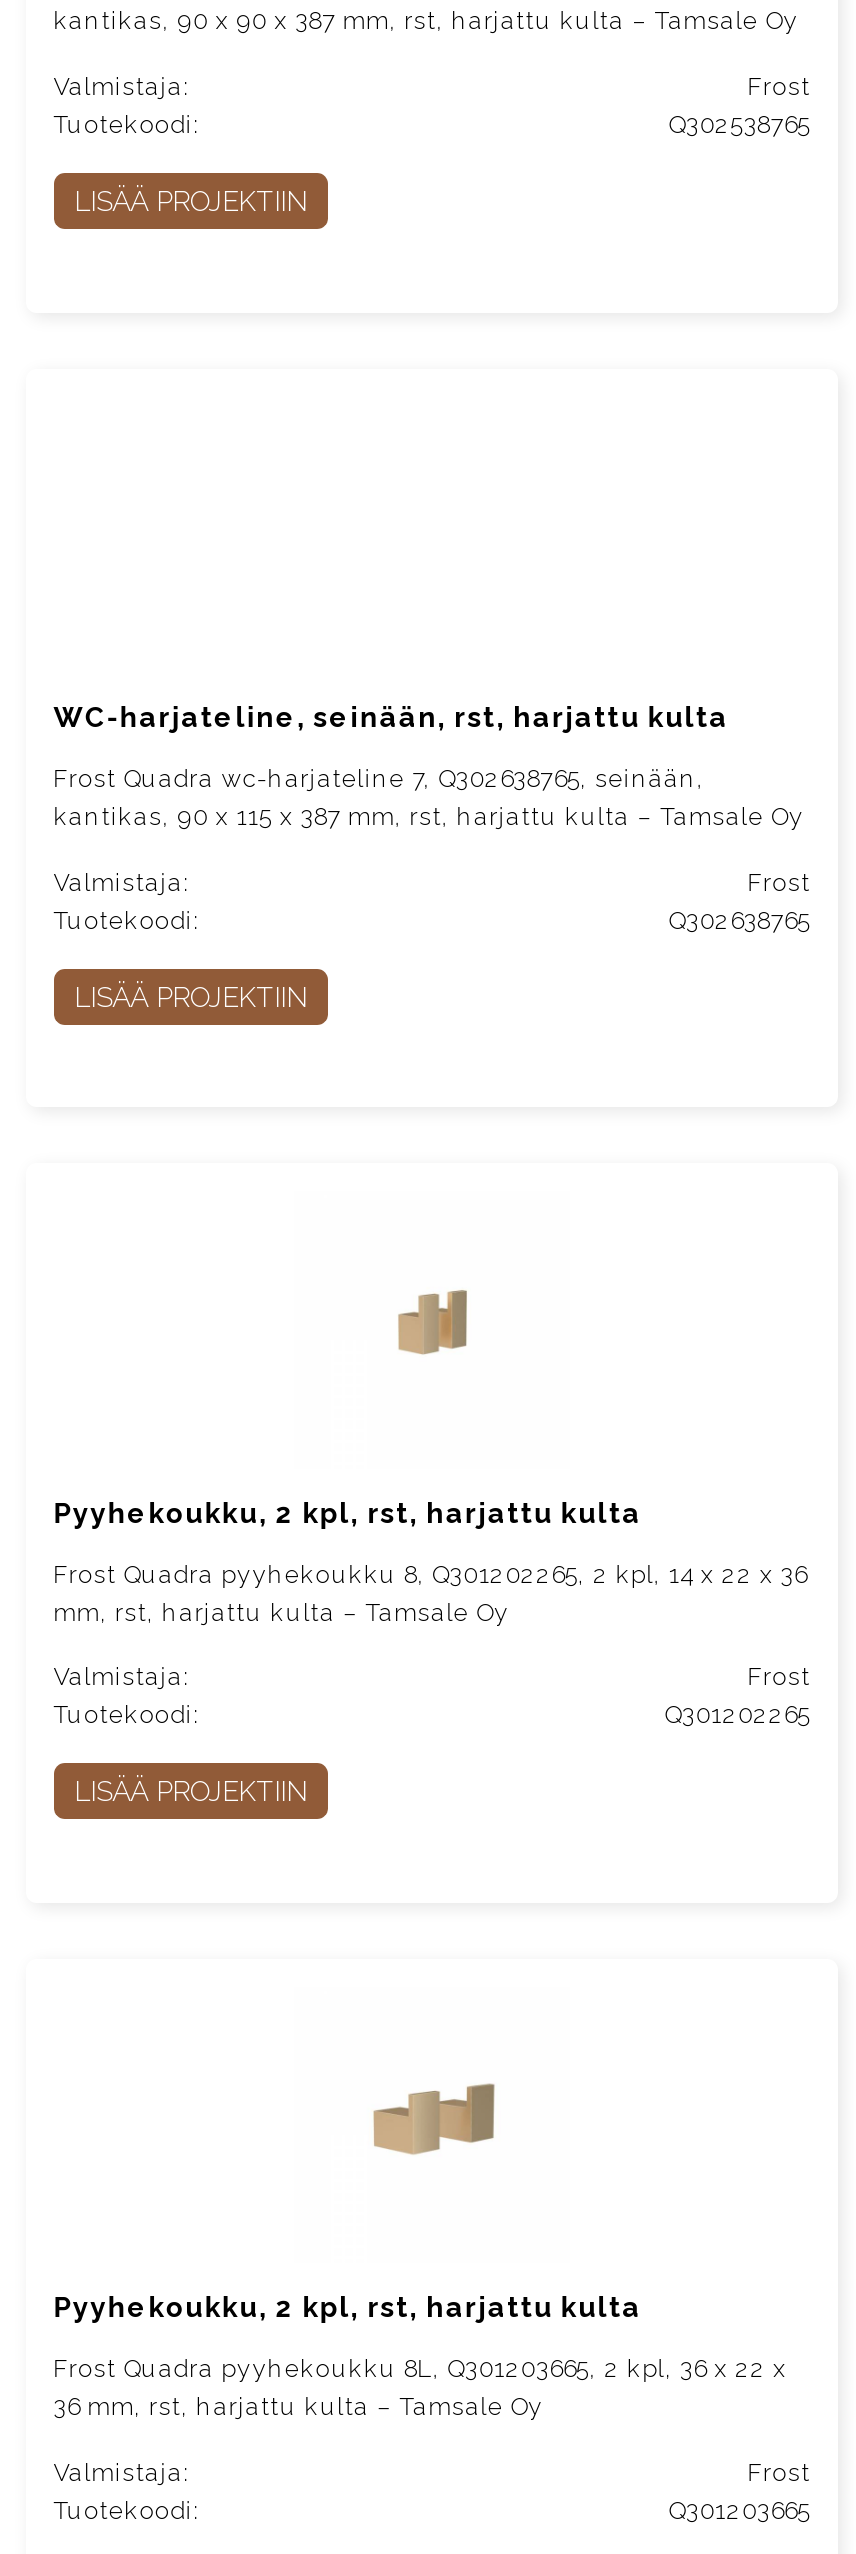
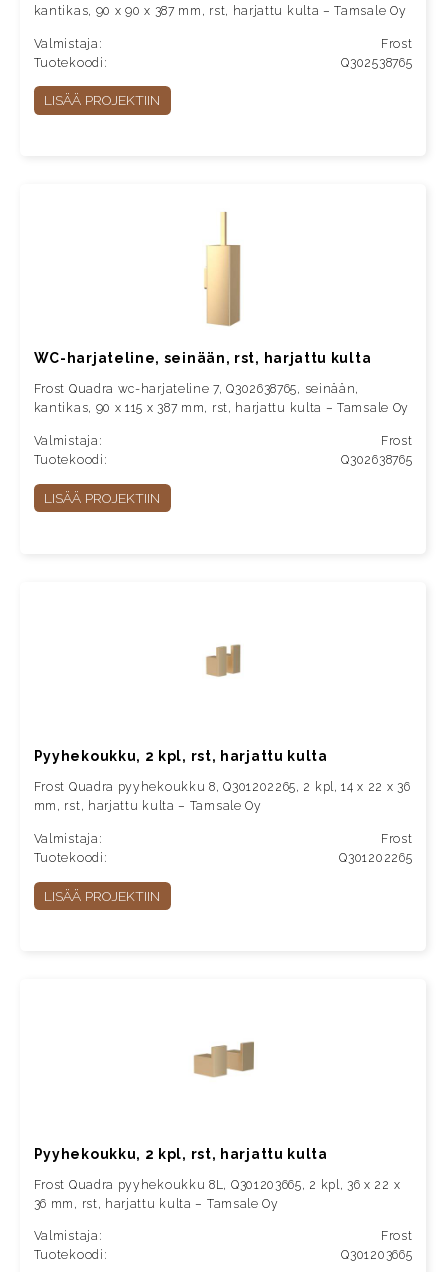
+ [image]
